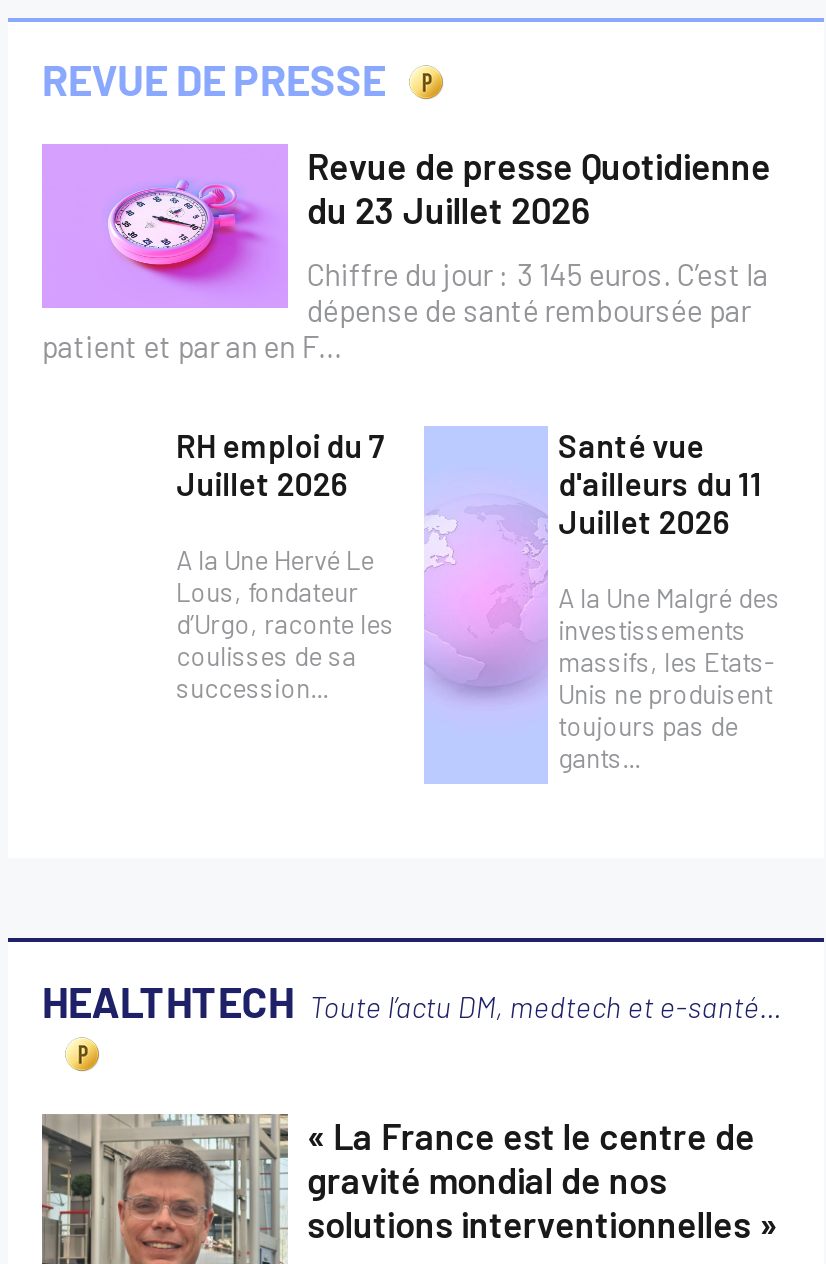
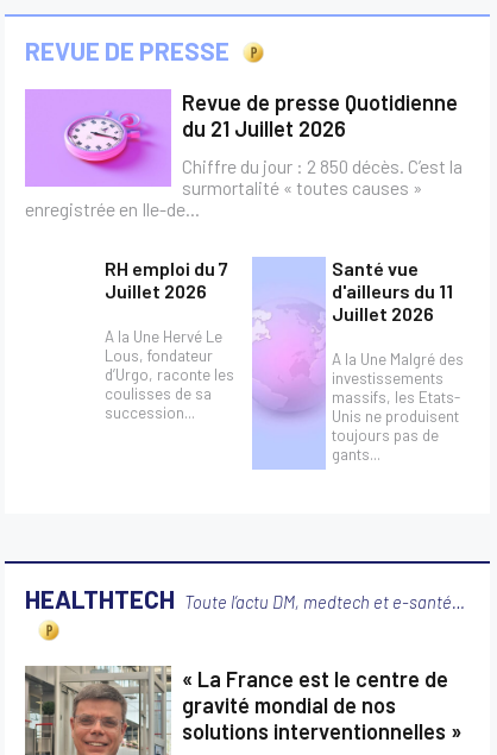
- du 23 Juillet 2026
+ du 21 Juillet 2026

- Chiffre du jour : 3 145 euros. C’est la
- dépense de santé remboursée par
- patient et par an en F...
+ Chiffre du jour : 2 850 décès. C’est la
+ surmortalité « toutes causes »
+ enregistrée en Ile-de...
